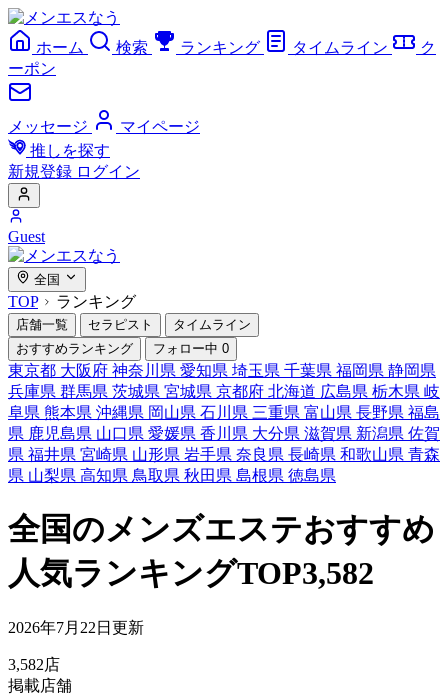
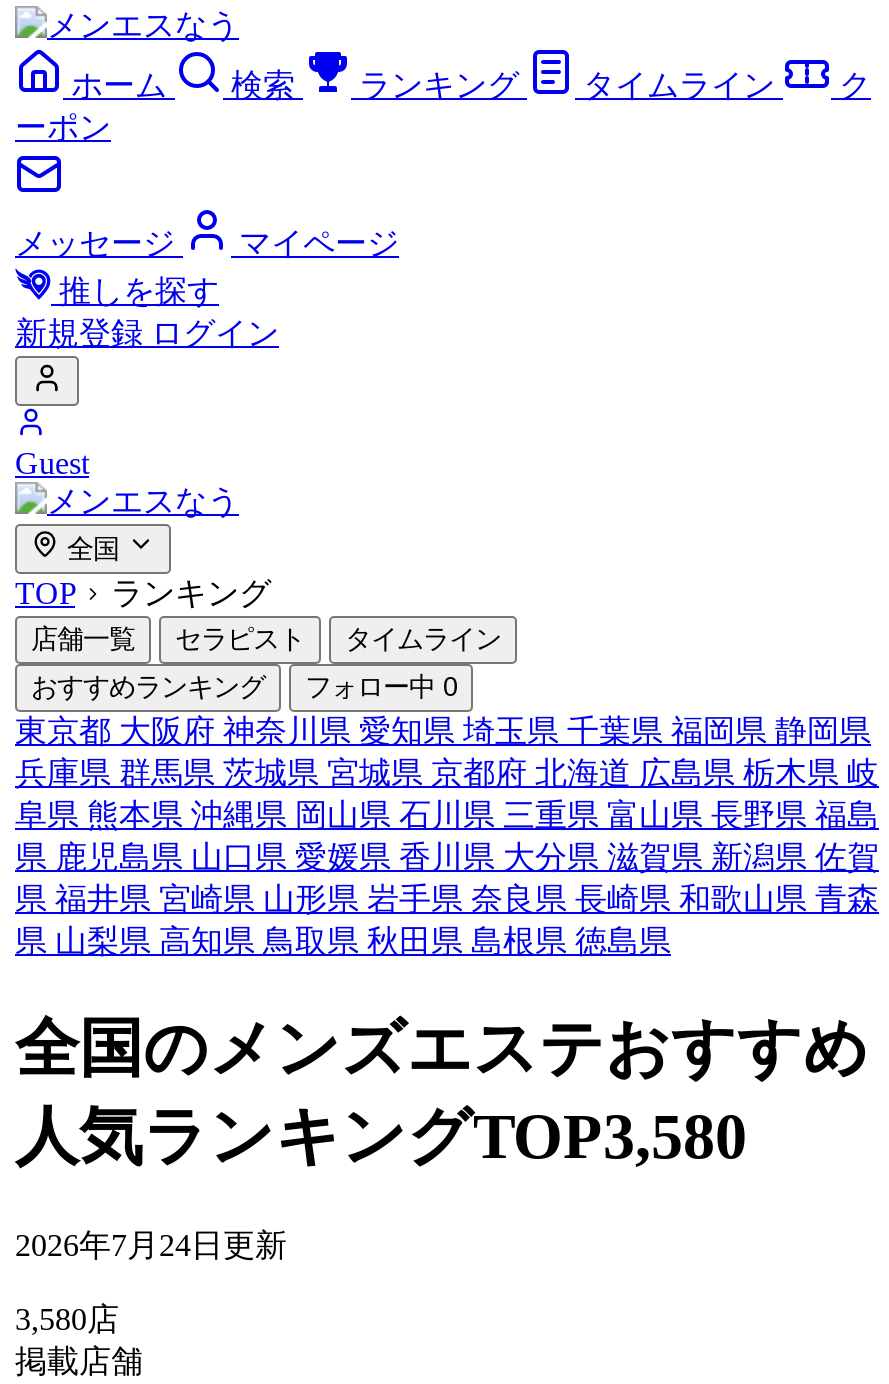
- 人気ランキングTOP3,582
+ 人気ランキングTOP3,580

- 2026年7月22日更新
+ 2026年7月24日更新

- 3,582店
+ 3,580店
